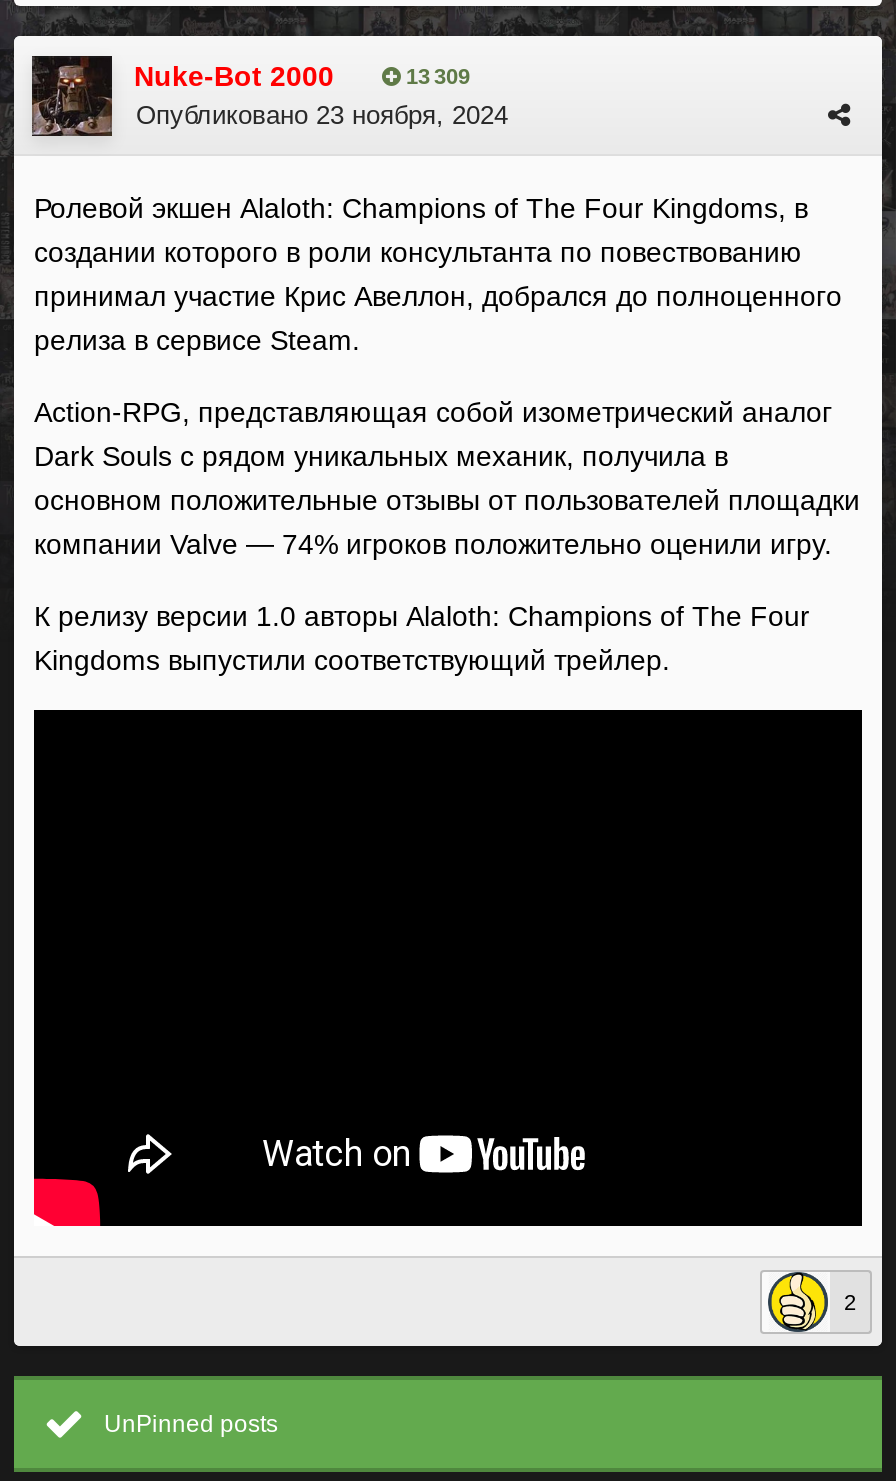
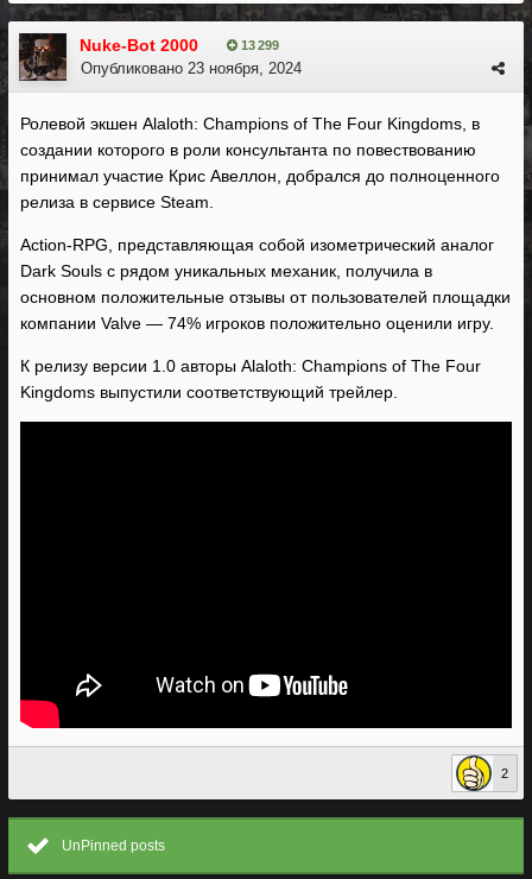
- 13 309
+ 13 299
